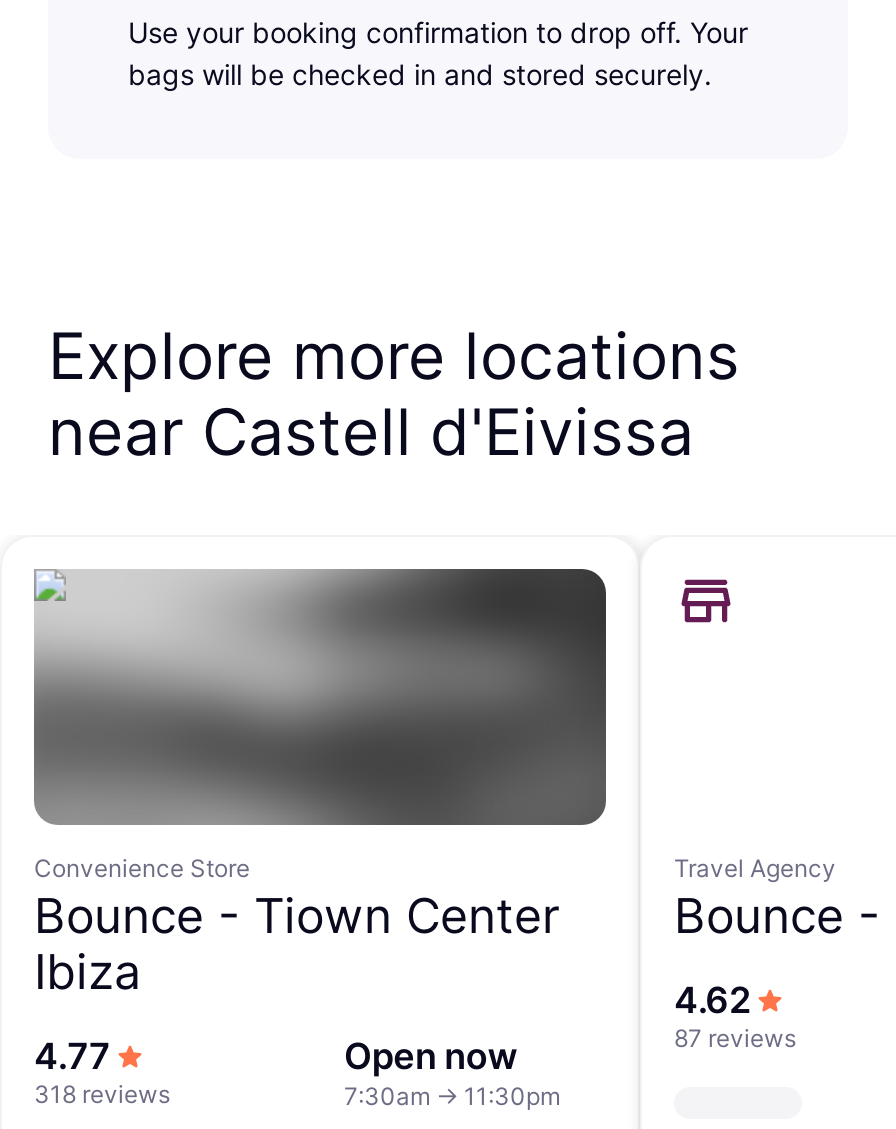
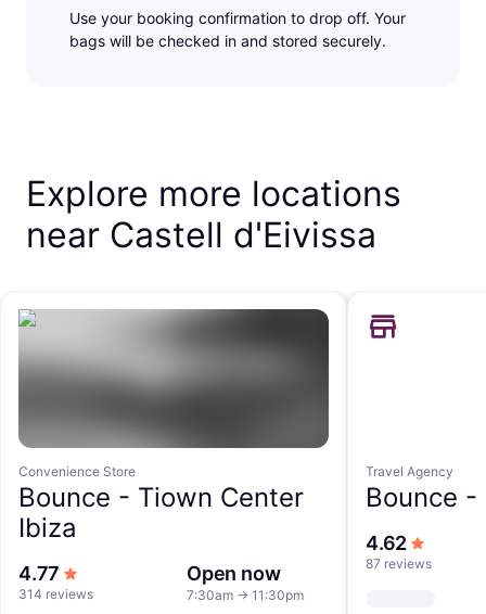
- 318 reviews
+ 314 reviews
